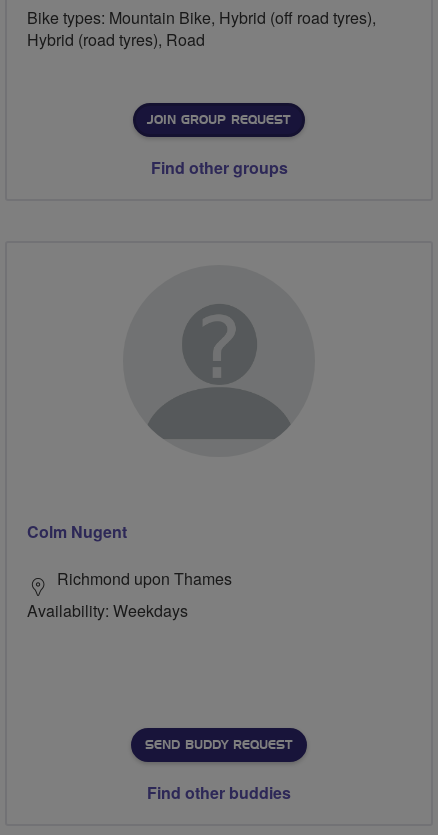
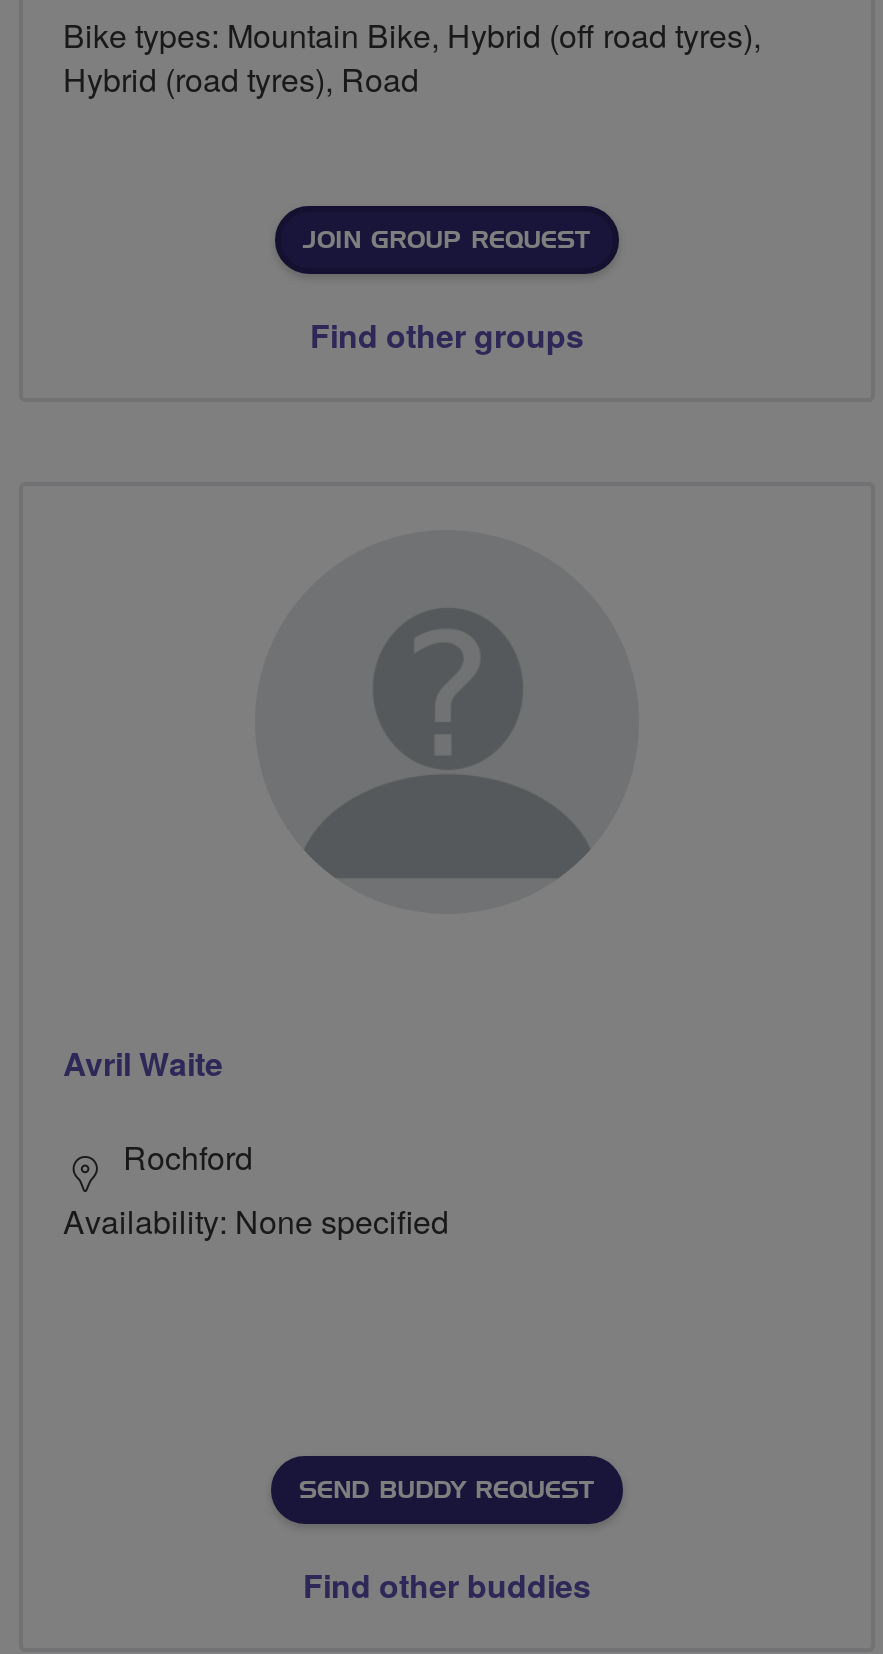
- Colm Nugent
+ Avril Waite

- Richmond upon Thames
- Availability: Weekdays
+ Rochford
+ Availability: None specified
